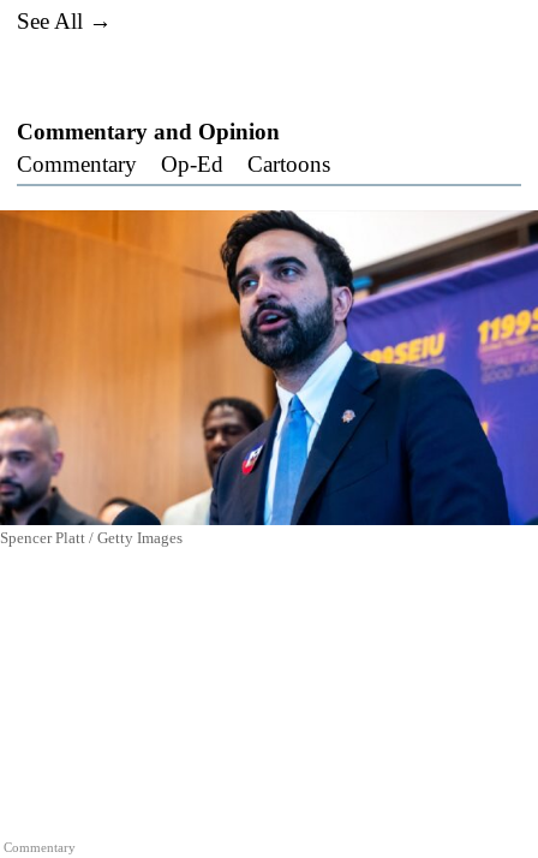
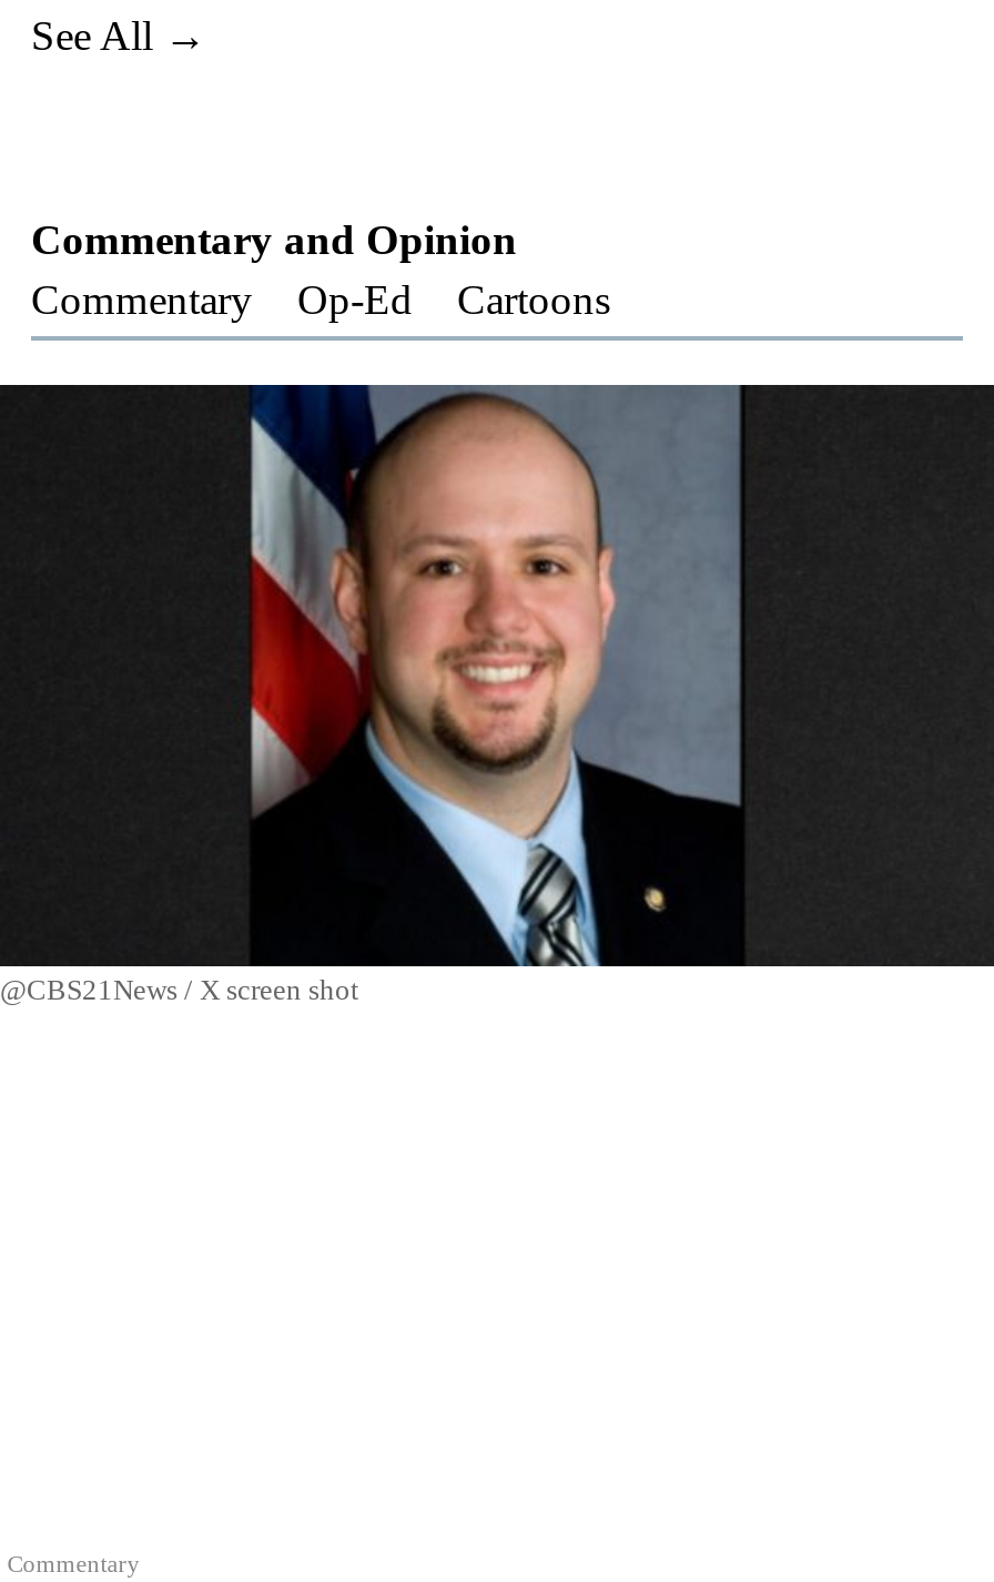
- [image]
- Spencer Platt / Getty Images
+ [image]
+ @CBS21News / X screen shot
